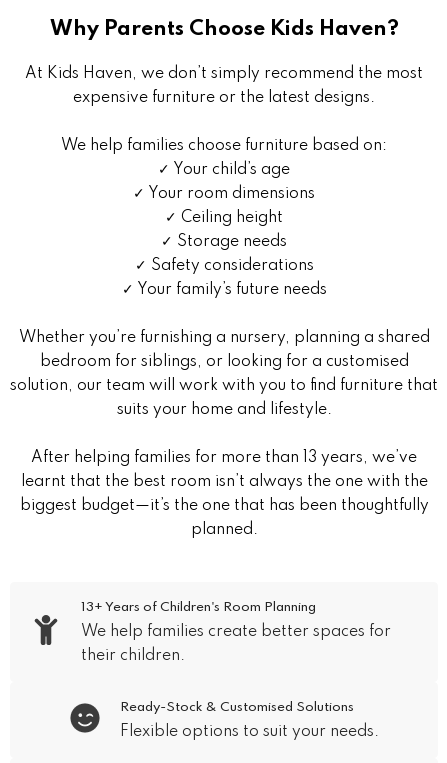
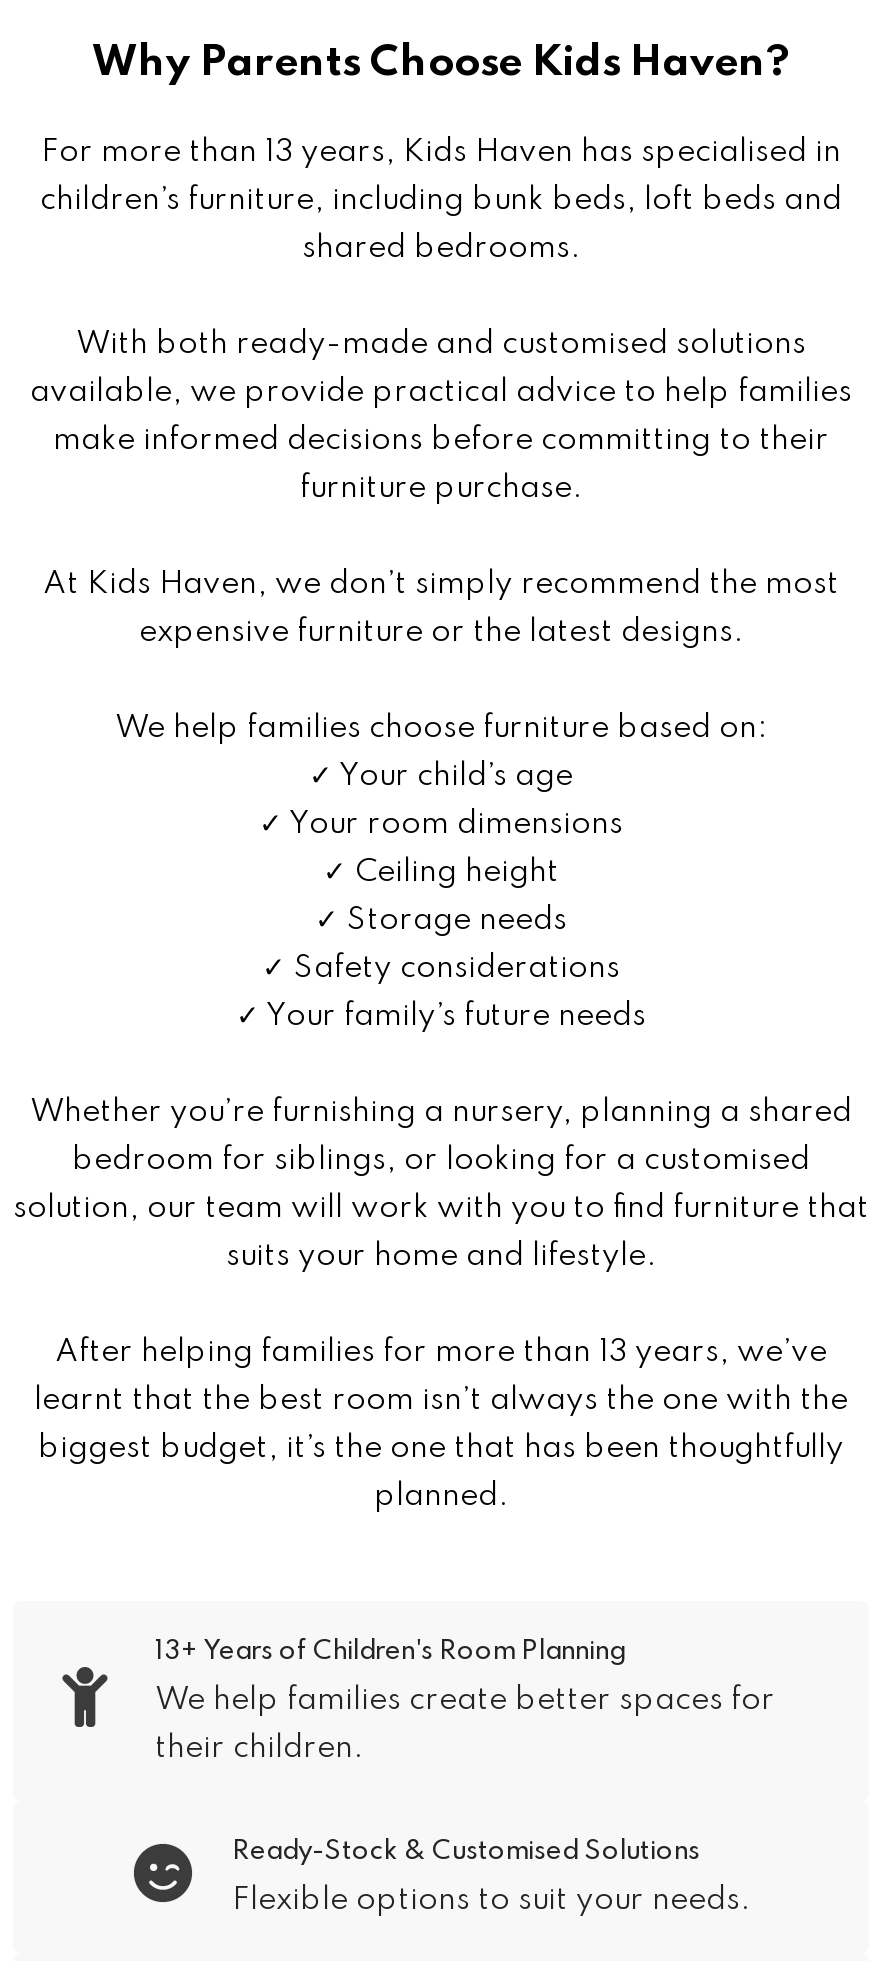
+ For more than 13 years, Kids Haven has specialised in
+ children’s furniture, including bunk beds, loft beds and
+ shared bedrooms.
+ With both ready-made and customised solutions
+ available, we provide practical advice to help families
+ make informed decisions before committing to their
+ furniture purchase.

- biggest budget—it’s the one that has been thoughtfully
+ biggest budget, it’s the one that has been thoughtfully
